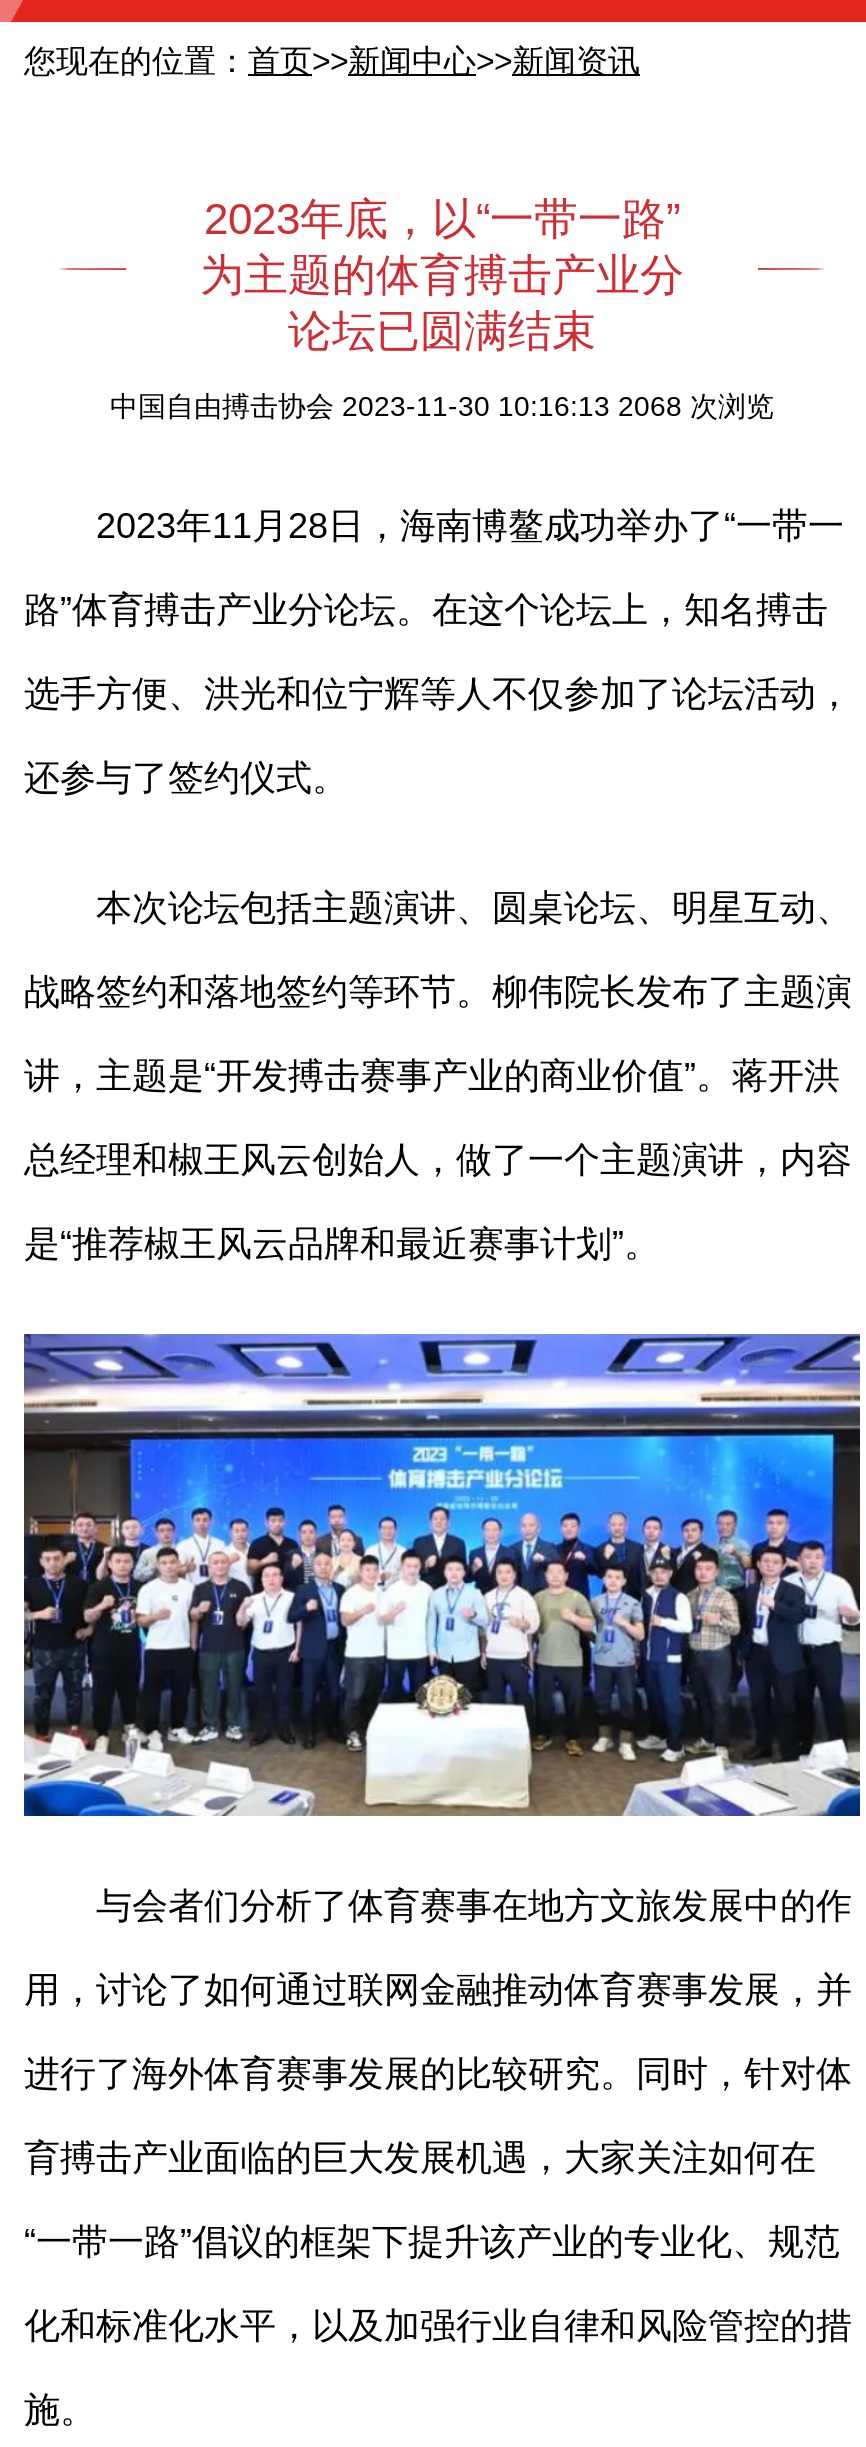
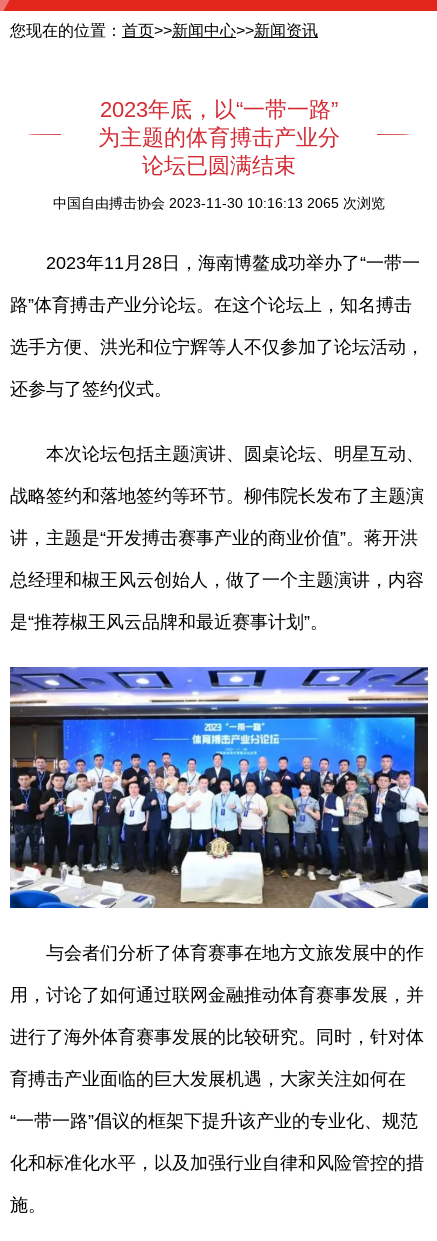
- 中国自由搏击协会 2023-11-30 10:16:13 2068 次浏览
+ 中国自由搏击协会 2023-11-30 10:16:13 2065 次浏览
